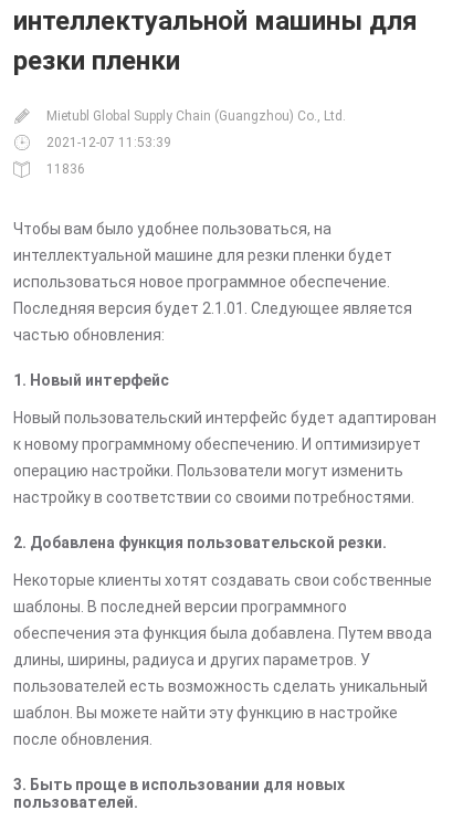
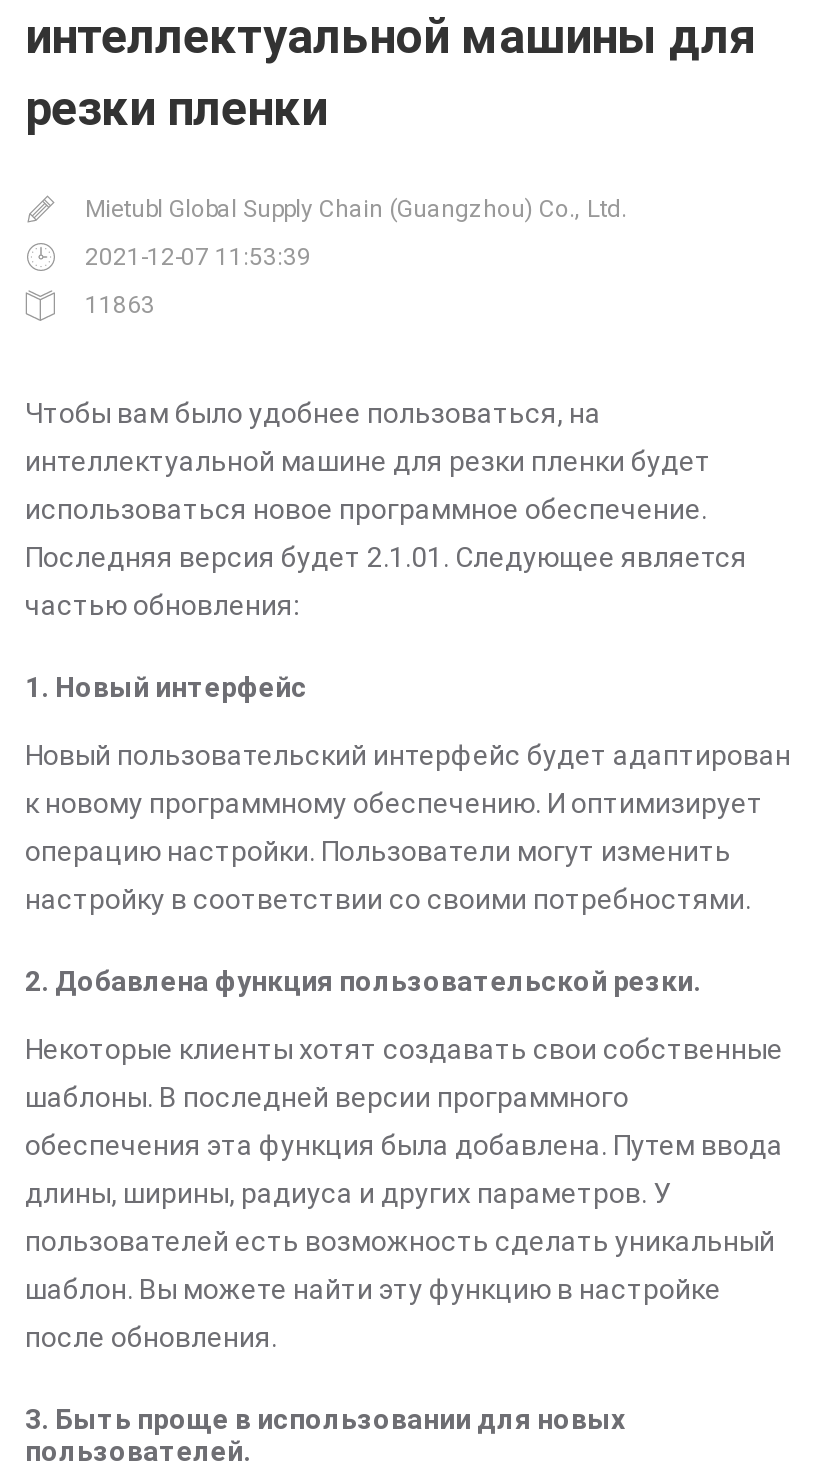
- 11836
+ 11863
